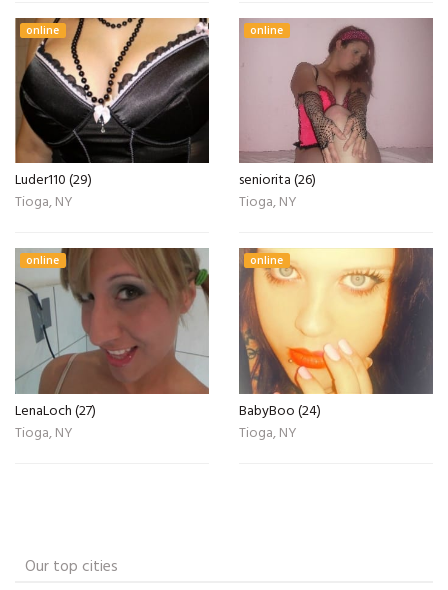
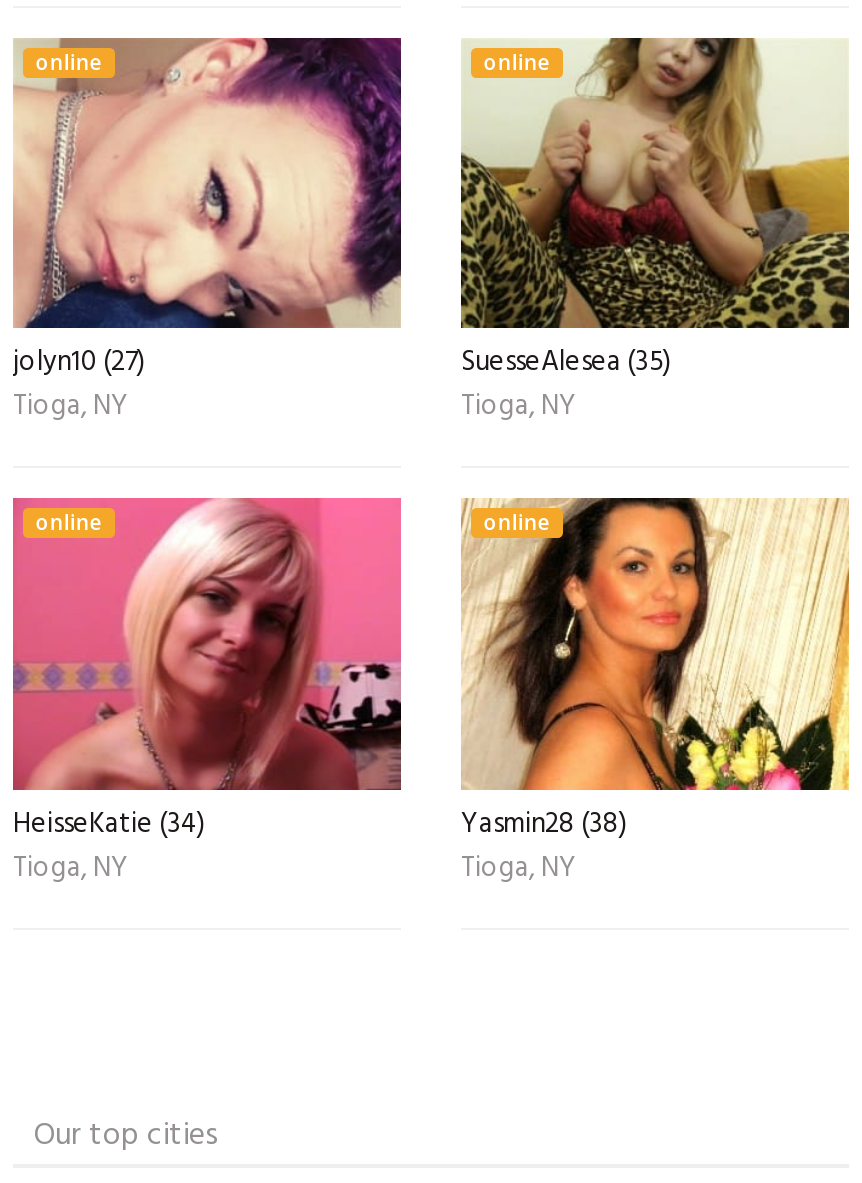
- [image]
- Luder110 (29)
+ [image]
+ jolyn10 (27)

- [image]
- seniorita (26)
+ [image]
+ SuesseAlesea (35)

- [image]
- LenaLoch (27)
+ [image]
+ HeisseKatie (34)

- [image]
- BabyBoo (24)
+ [image]
+ Yasmin28 (38)
